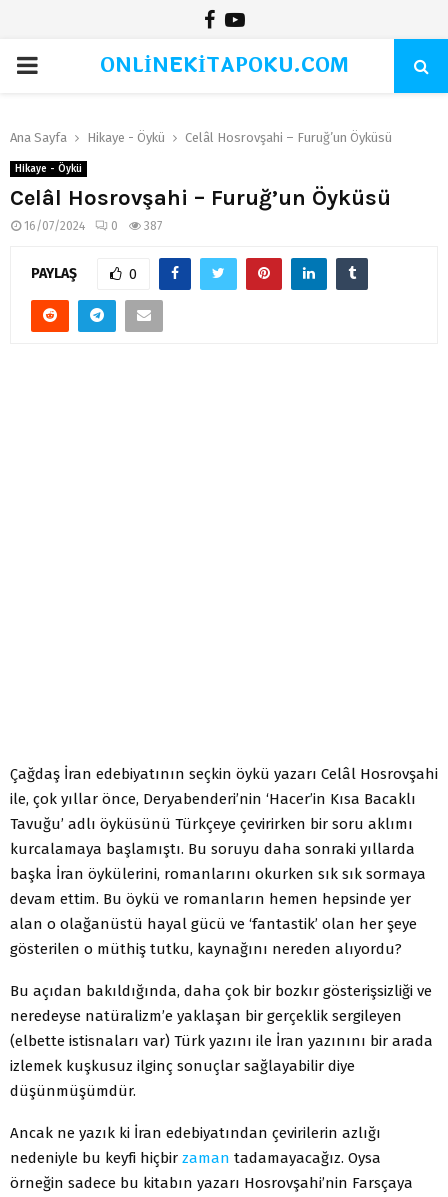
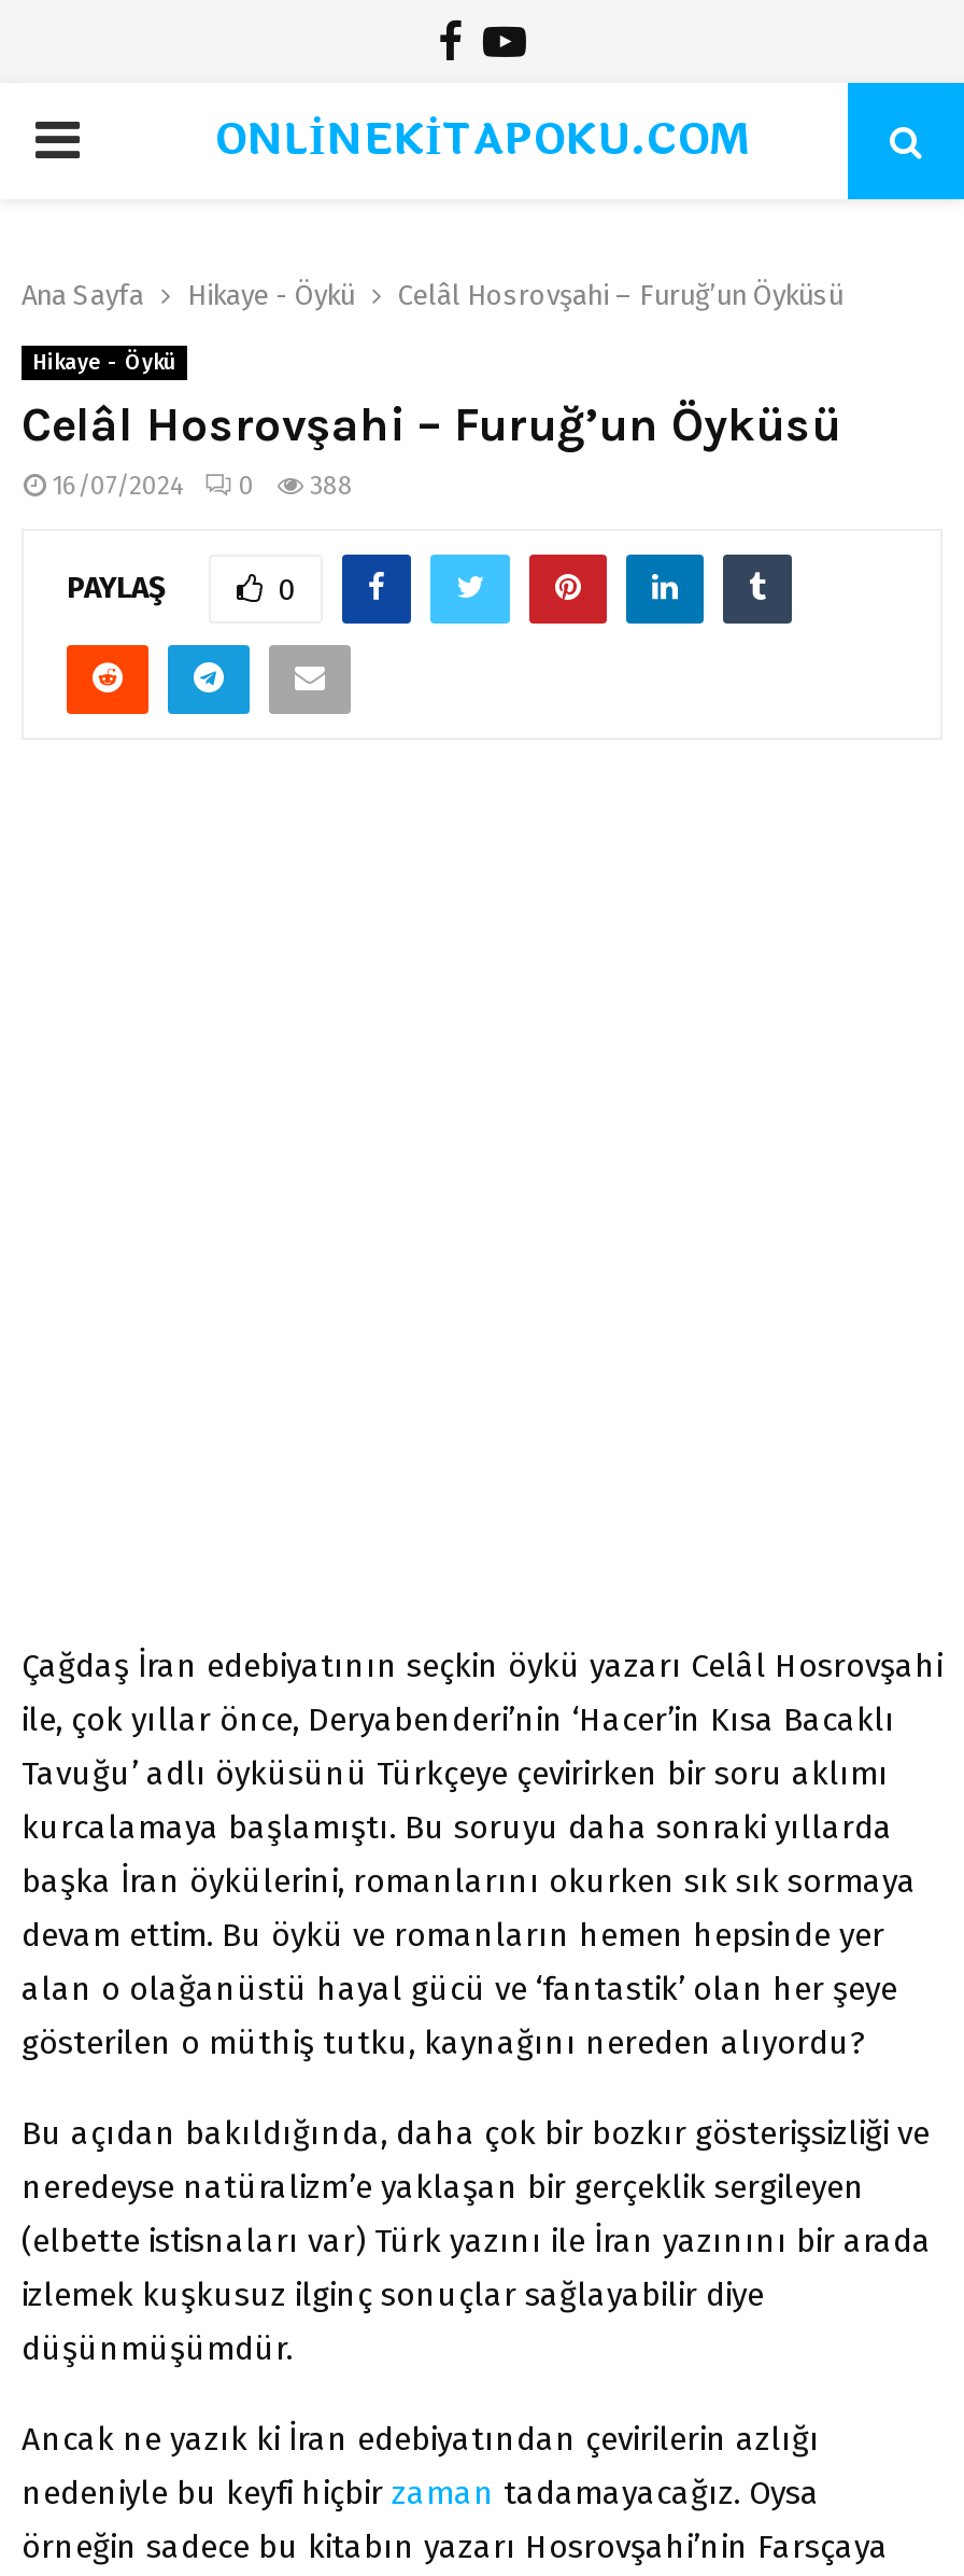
- 16/07/2024 0 387
+ 16/07/2024 0 388
